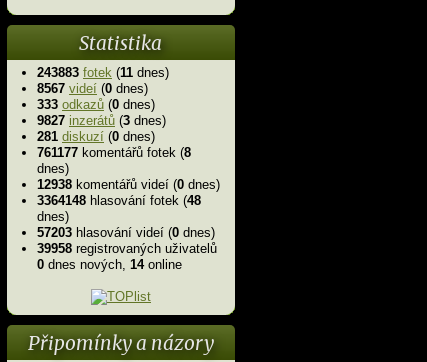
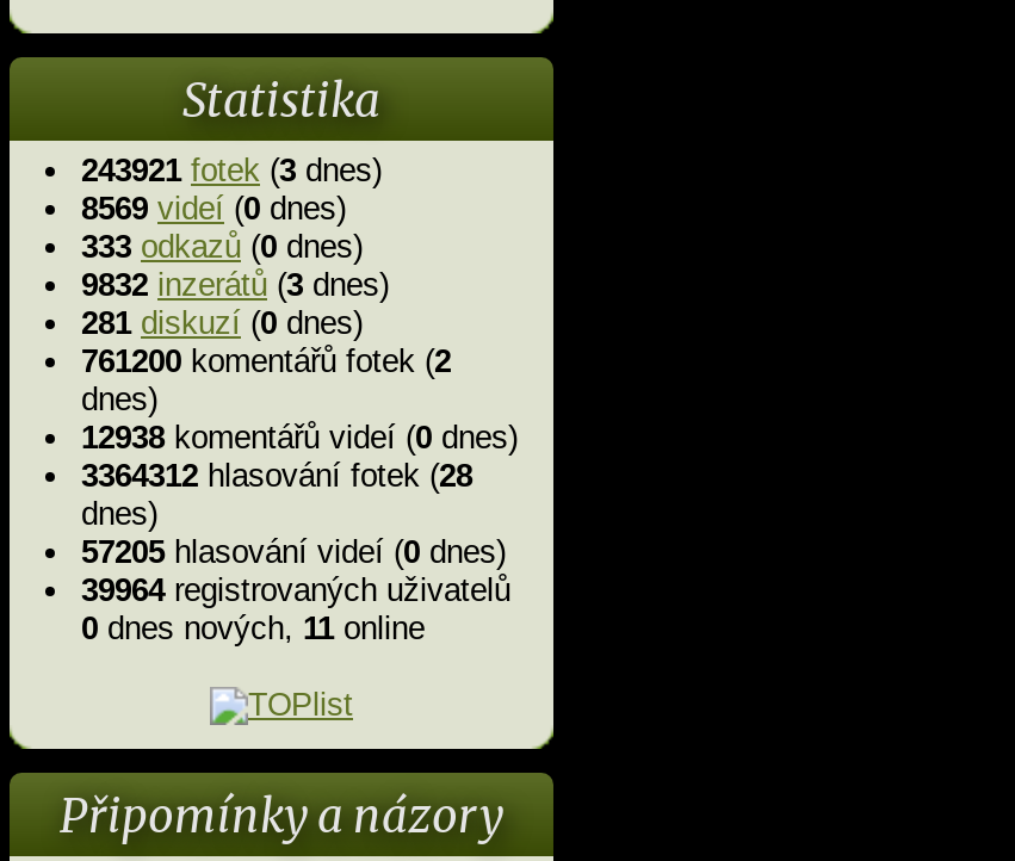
- 243883 fotek (11 dnes)
+ 243921 fotek (3 dnes)

- 8567 videí (0 dnes)
+ 8569 videí (0 dnes)

- 9827 inzerátů (3 dnes)
+ 9832 inzerátů (3 dnes)

- 761177 komentářů fotek (8
+ 761200 komentářů fotek (2

- 3364148 hlasování fotek (48
+ 3364312 hlasování fotek (28

- 57203 hlasování videí (0 dnes)
+ 57205 hlasování videí (0 dnes)

- 39958 registrovaných uživatelů
+ 39964 registrovaných uživatelů

- 0 dnes nových, 14 online
+ 0 dnes nových, 11 online
